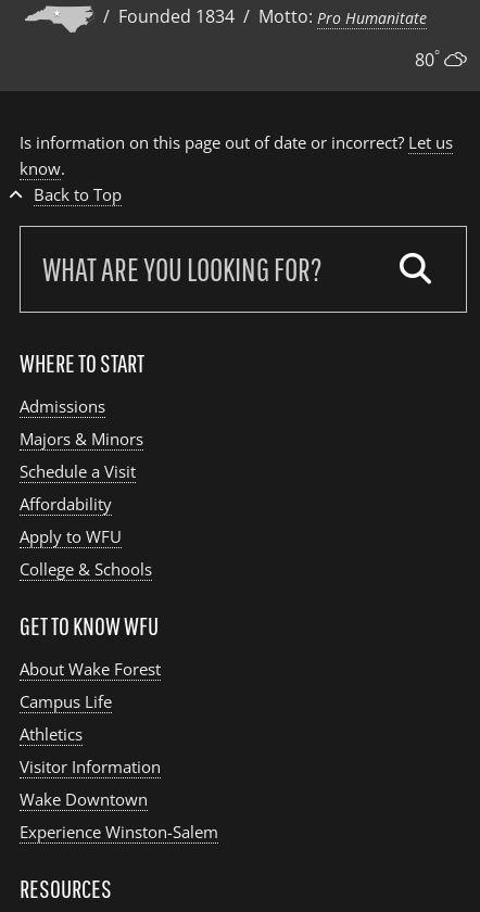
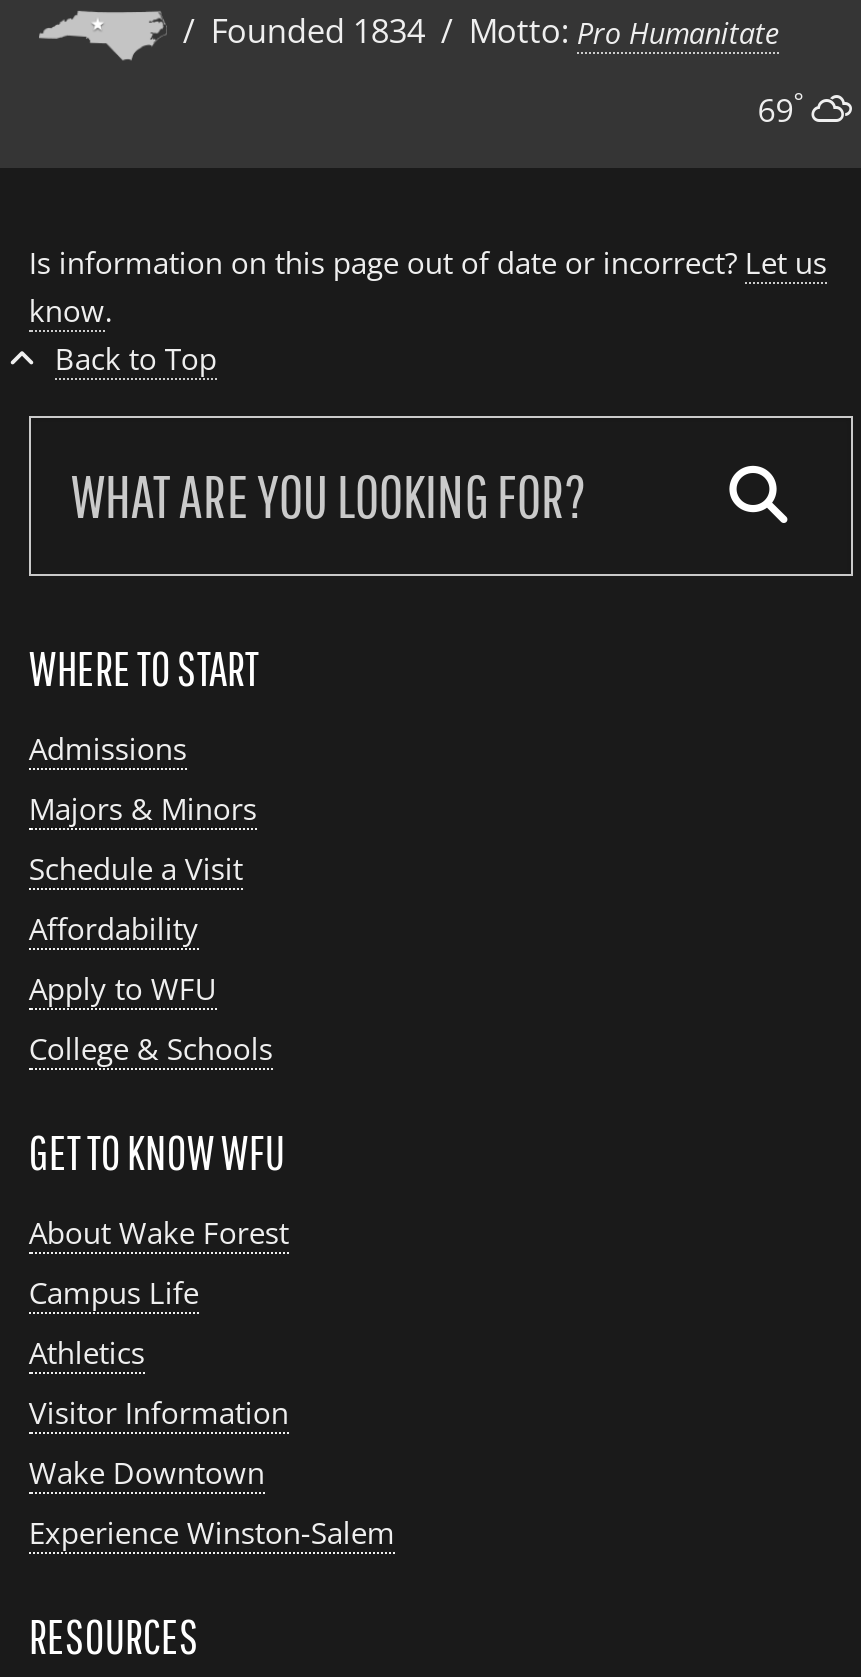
- 80°
+ 69°
